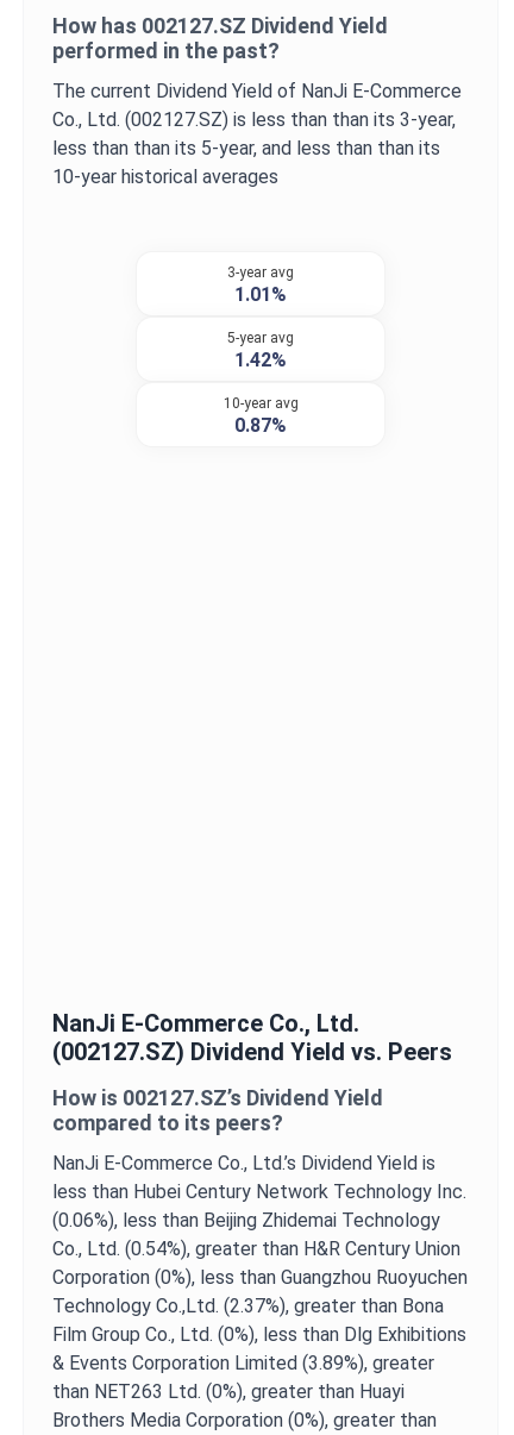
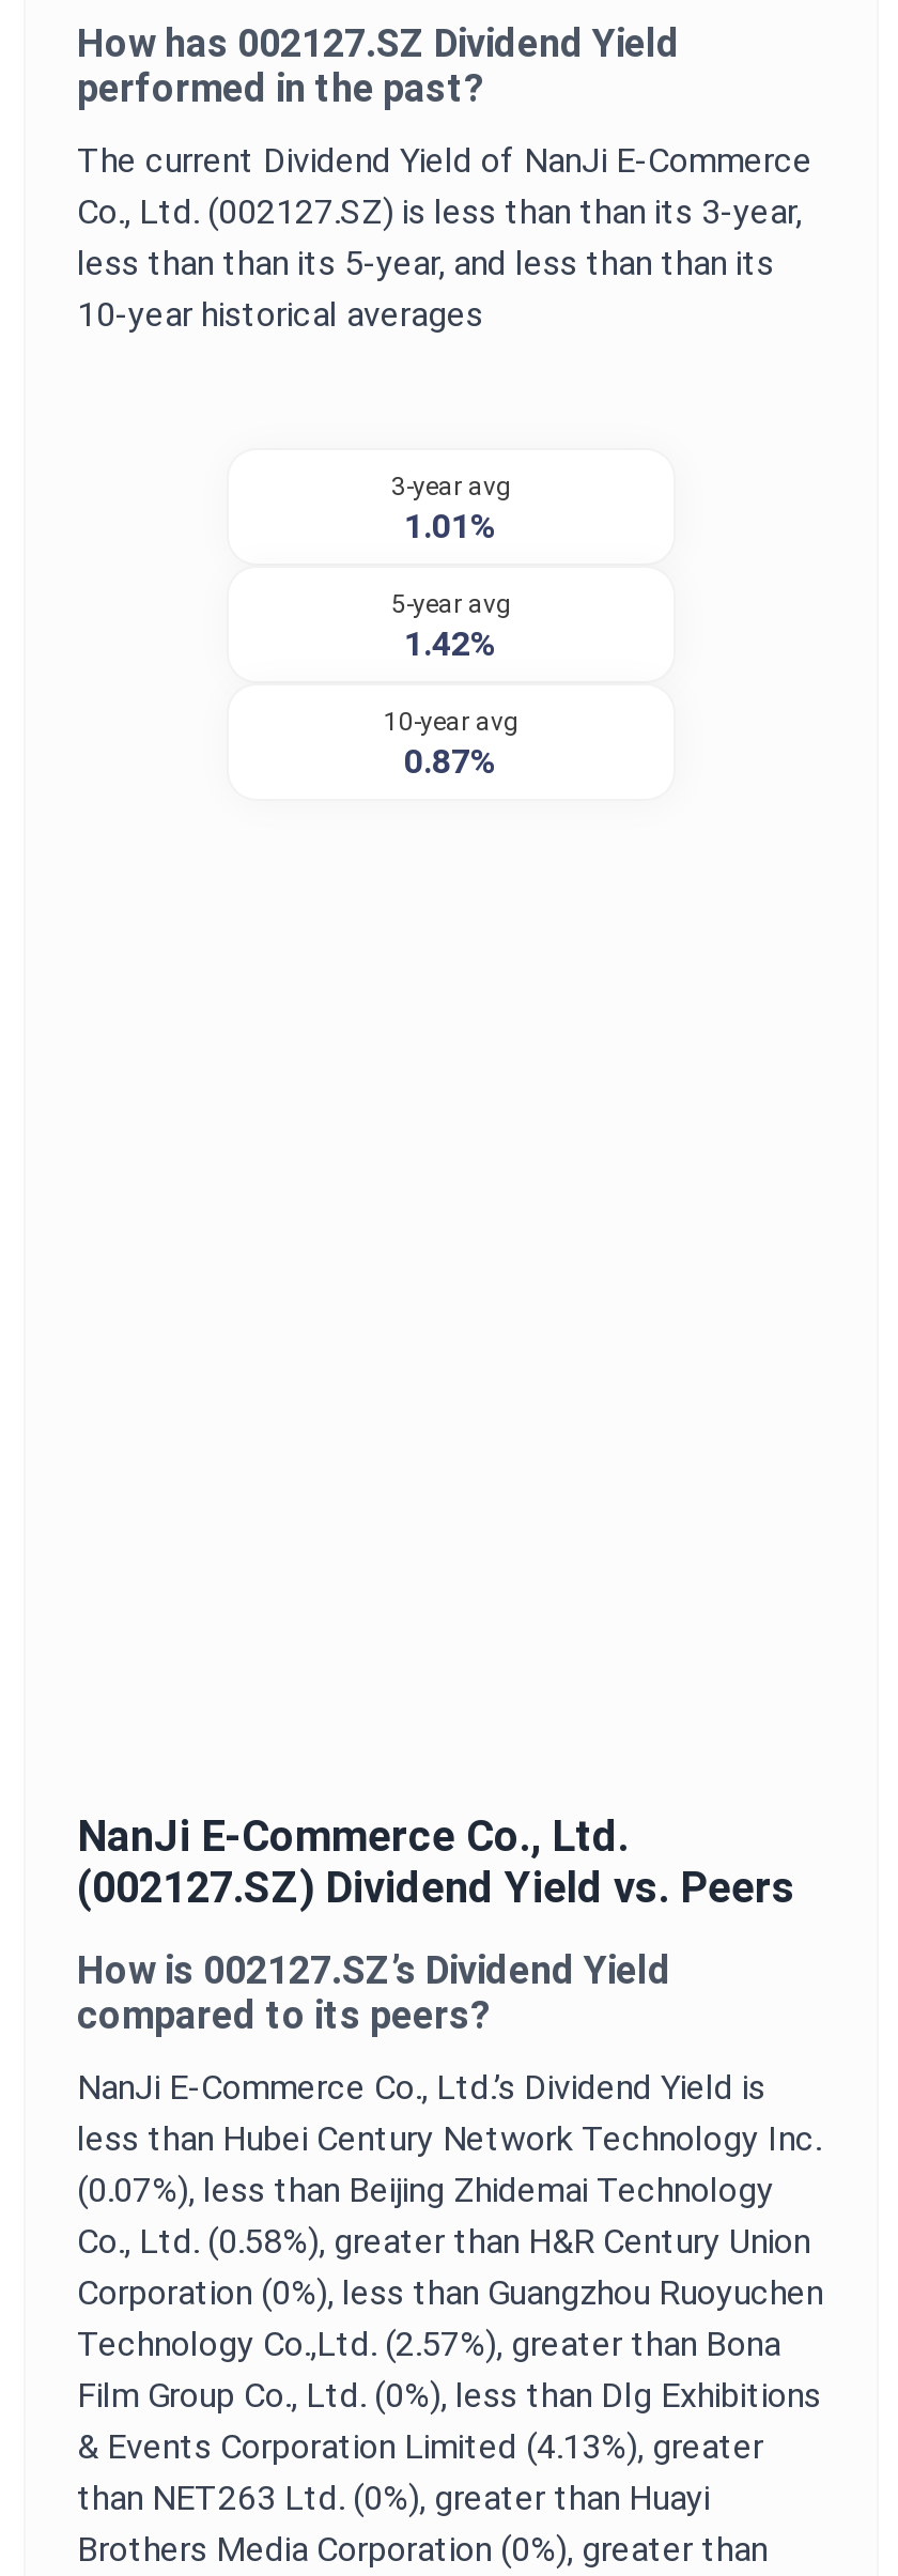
- (0.06%), less than Beijing Zhidemai Technology
+ (0.07%), less than Beijing Zhidemai Technology

- Co., Ltd. (0.54%), greater than H&R Century Union
+ Co., Ltd. (0.58%), greater than H&R Century Union

- Technology Co.,Ltd. (2.37%), greater than Bona
+ Technology Co.,Ltd. (2.57%), greater than Bona

- & Events Corporation Limited (3.89%), greater
+ & Events Corporation Limited (4.13%), greater
